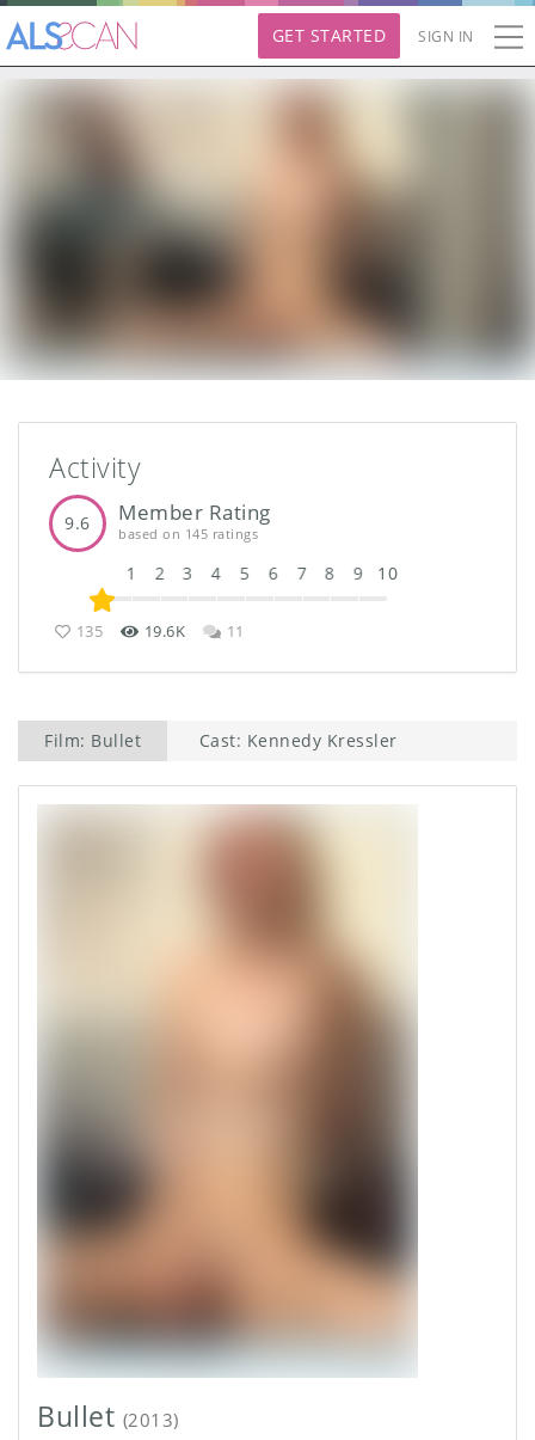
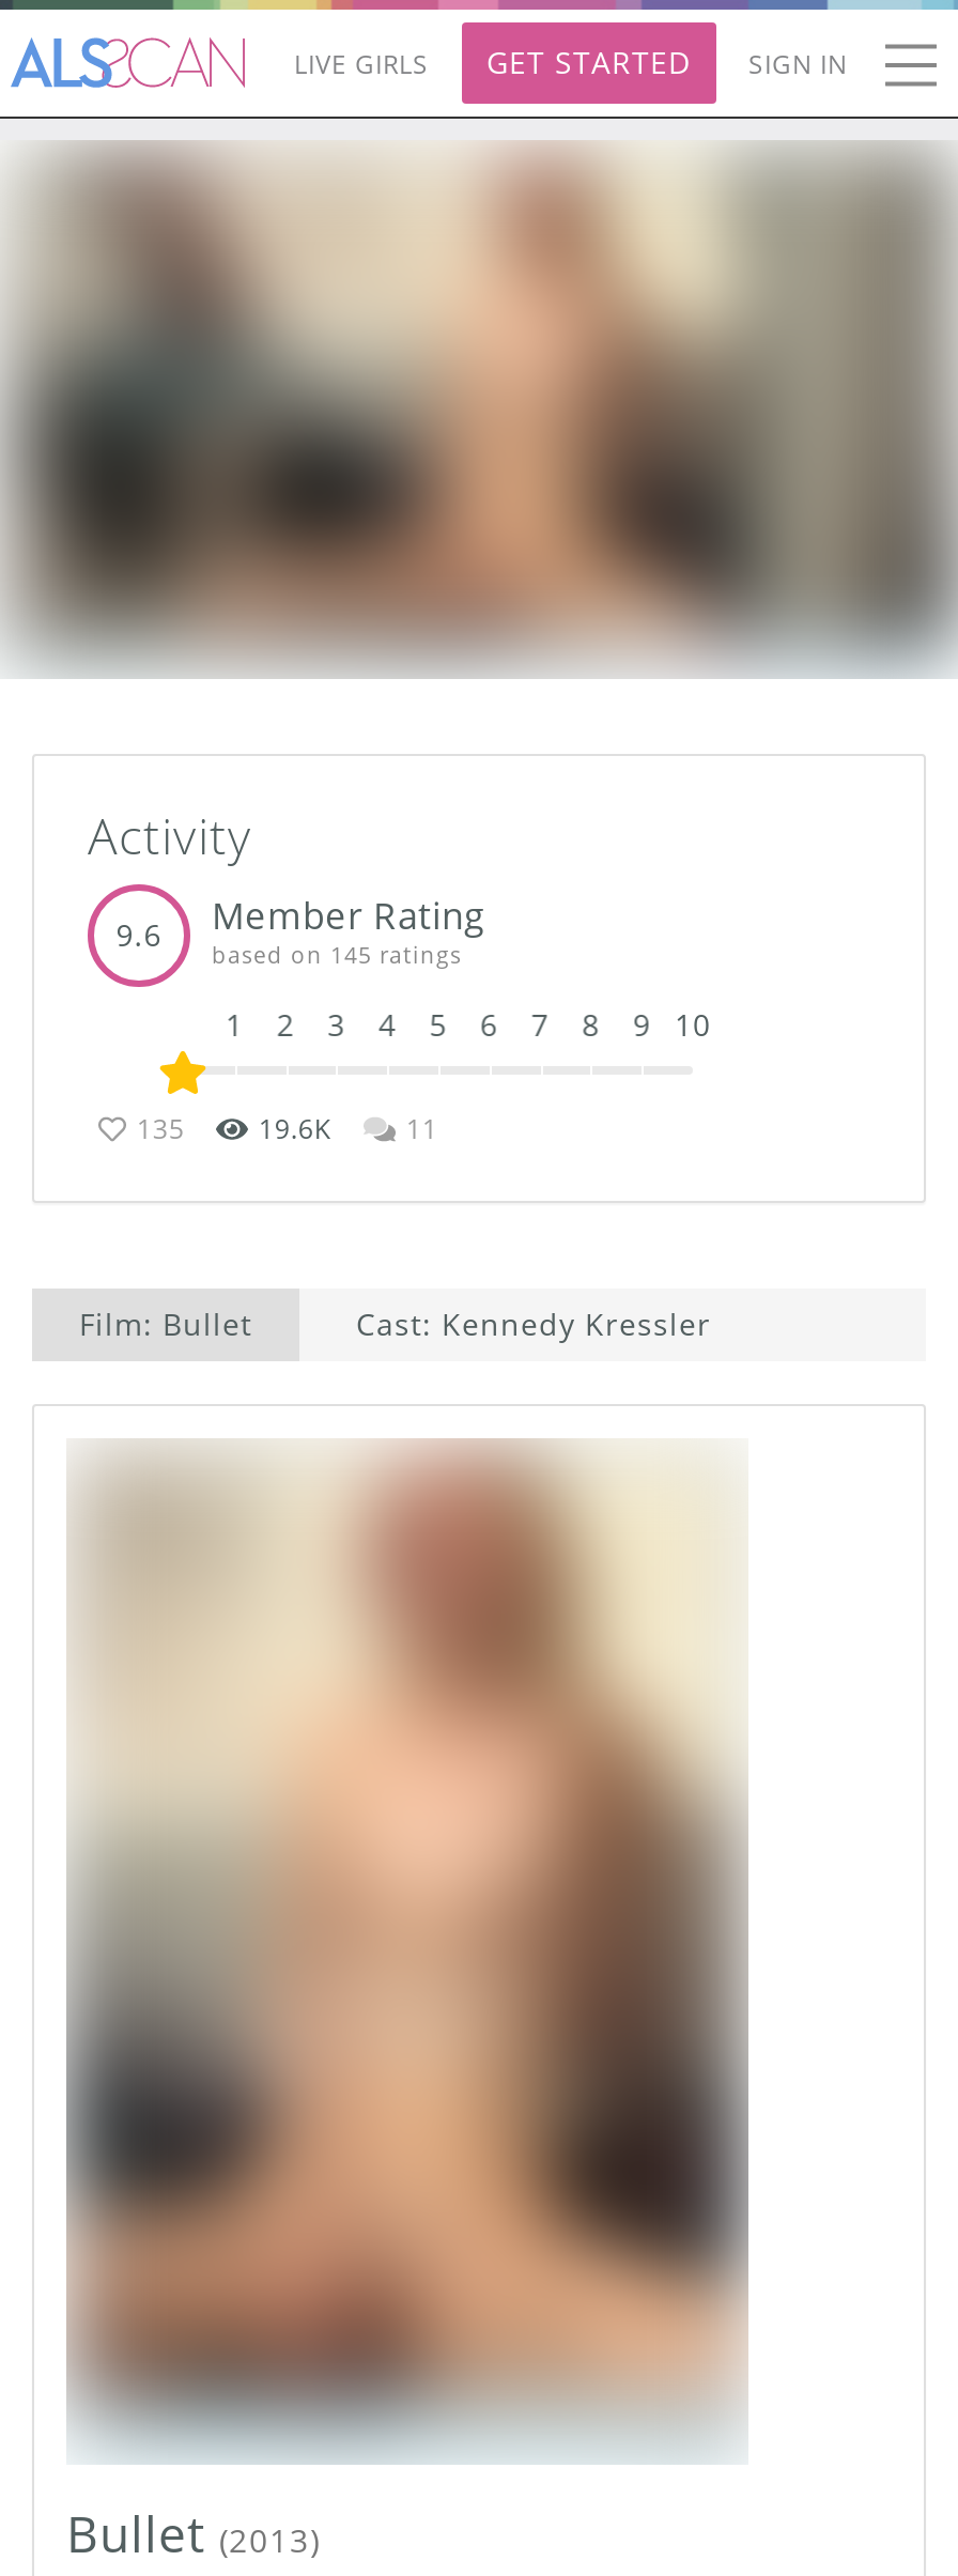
+ LIVE GIRLS
